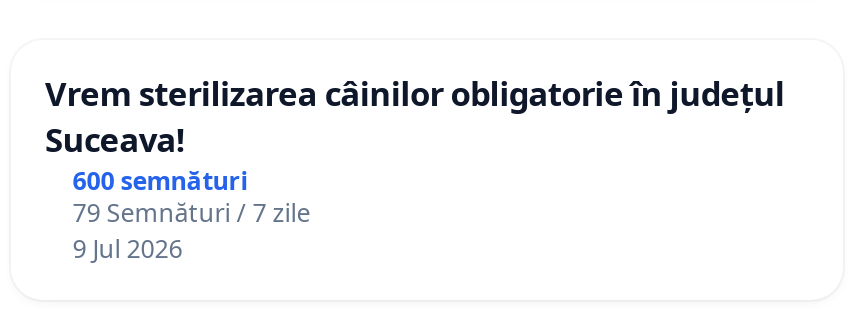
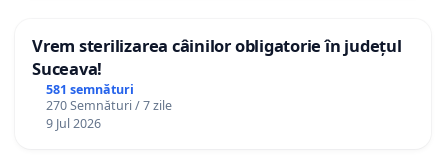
- 600 semnături
+ 581 semnături

- 79 Semnături / 7 zile
+ 270 Semnături / 7 zile
